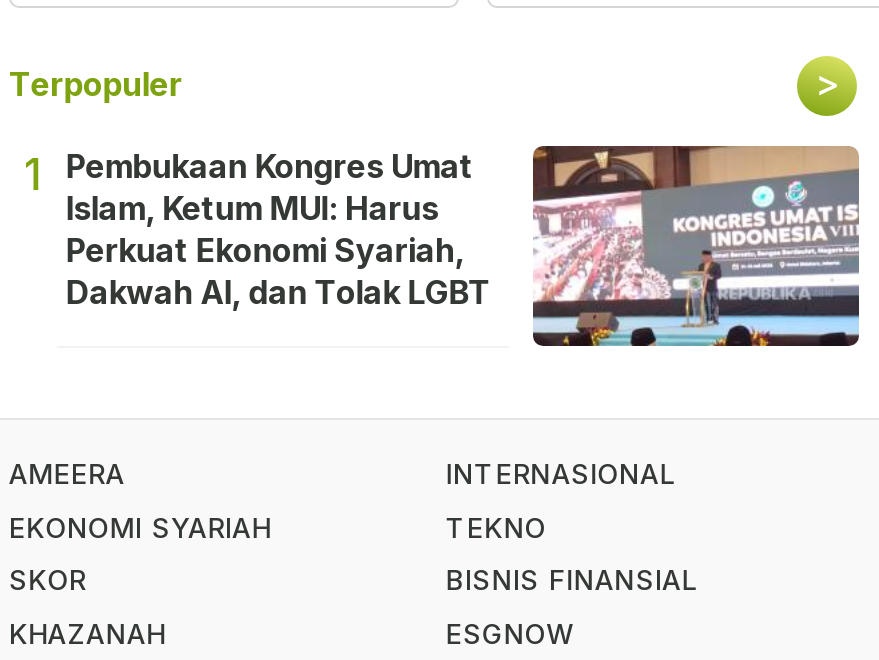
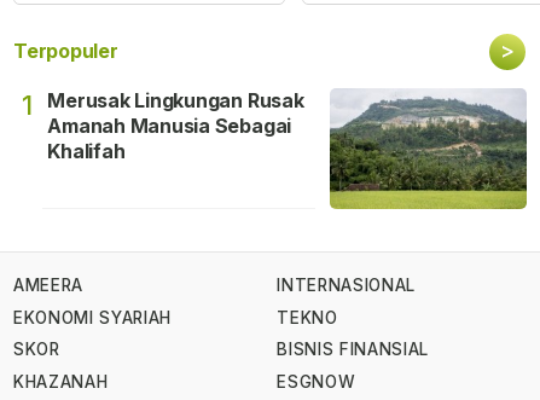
- [image]
- Pembukaan Kongres Umat
- Islam, Ketum MUI: Harus
- Perkuat Ekonomi Syariah,
- Dakwah AI, dan Tolak LGBT
+ [image]
+ Merusak Lingkungan Rusak
+ Amanah Manusia Sebagai
+ Khalifah
